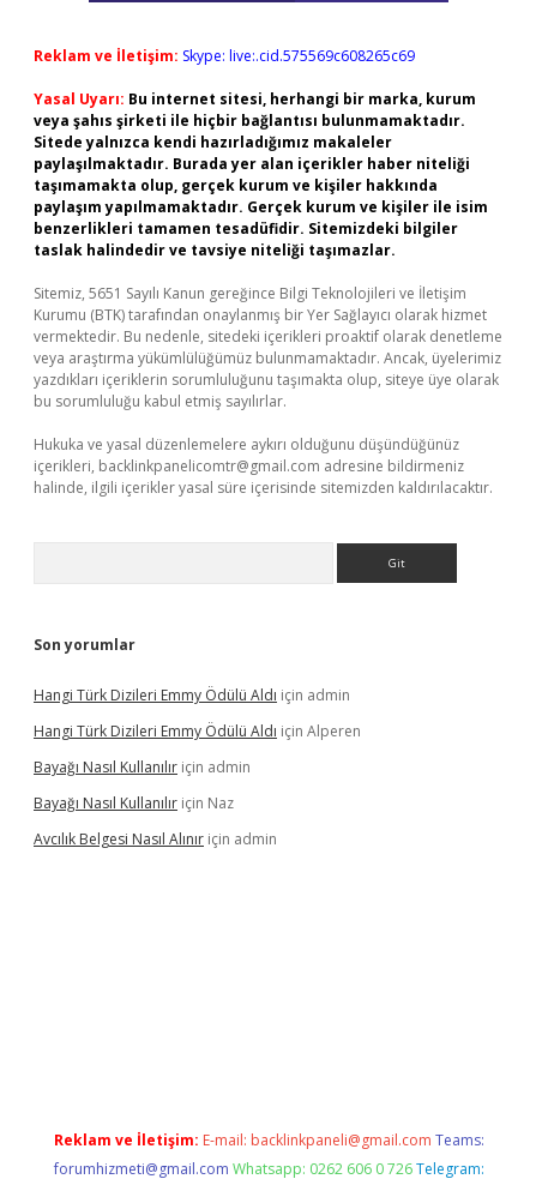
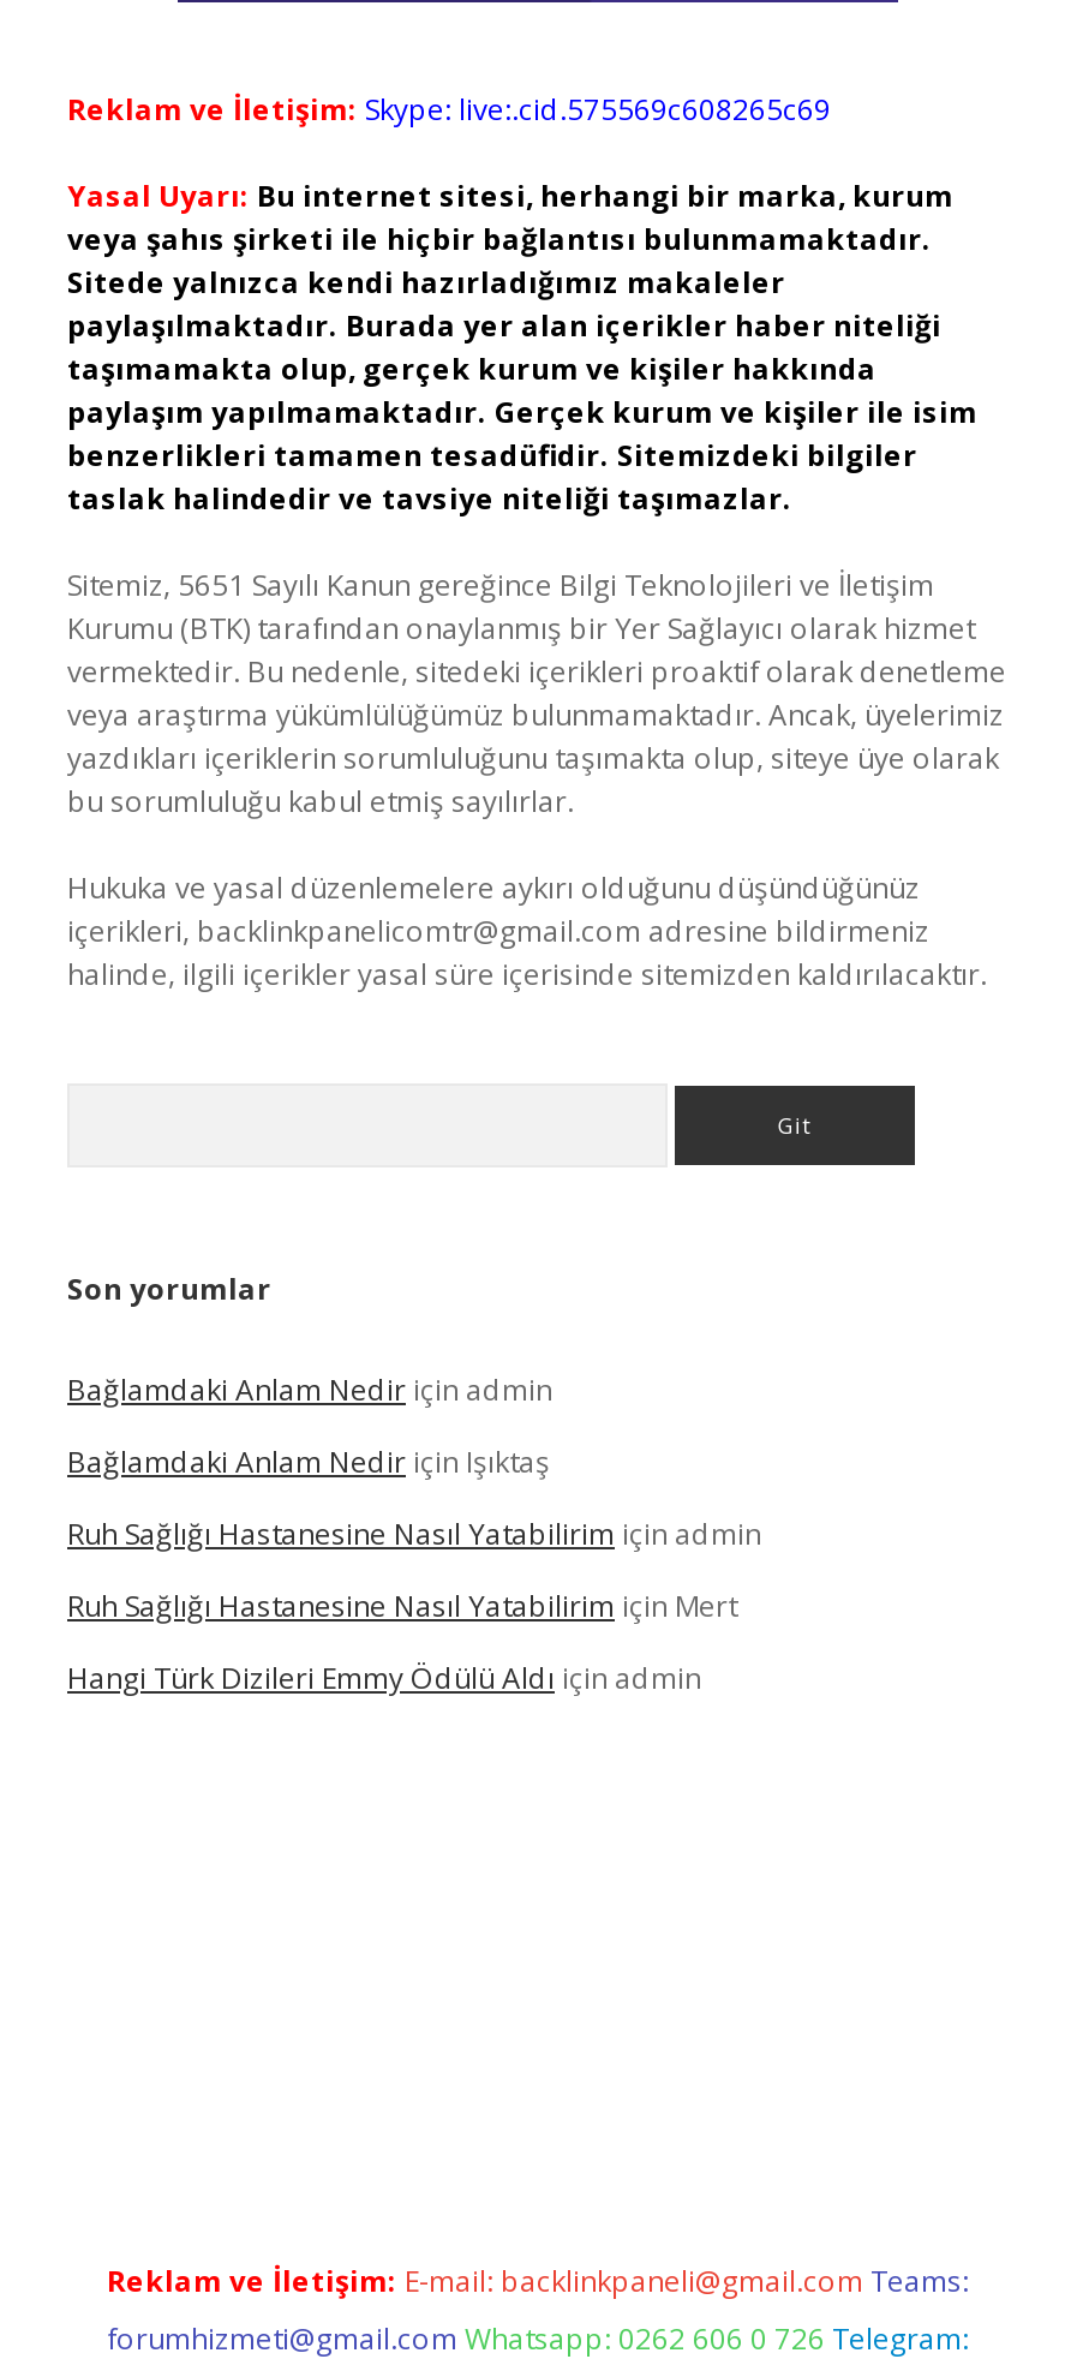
+ Bağlamdaki Anlam Nedir için admin
+ Bağlamdaki Anlam Nedir için Işıktaş
+ Ruh Sağlığı Hastanesine Nasıl Yatabilirim için admin
+ Ruh Sağlığı Hastanesine Nasıl Yatabilirim için Mert

moved down: Hangi Türk Dizileri Emmy Ödülü Aldı için admin

- Hangi Türk Dizileri Emmy Ödülü Aldı için Alperen
- Bayağı Nasıl Kullanılır için admin
- Bayağı Nasıl Kullanılır için Naz
- Avcılık Belgesi Nasıl Alınır için admin
